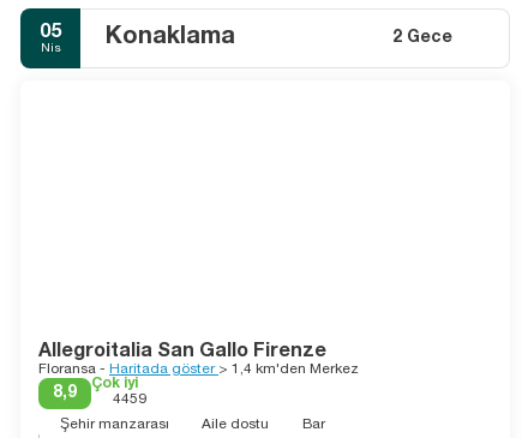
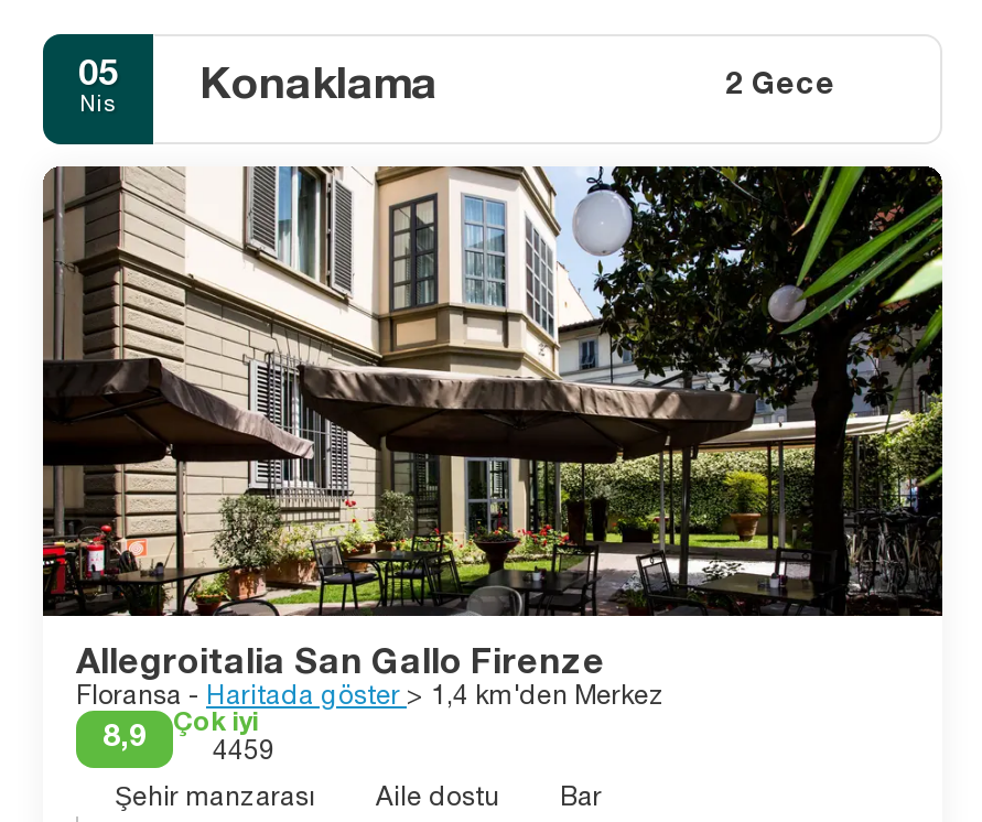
+ [image]
